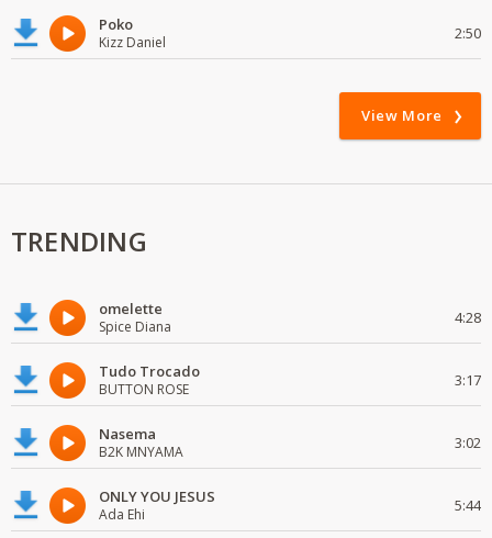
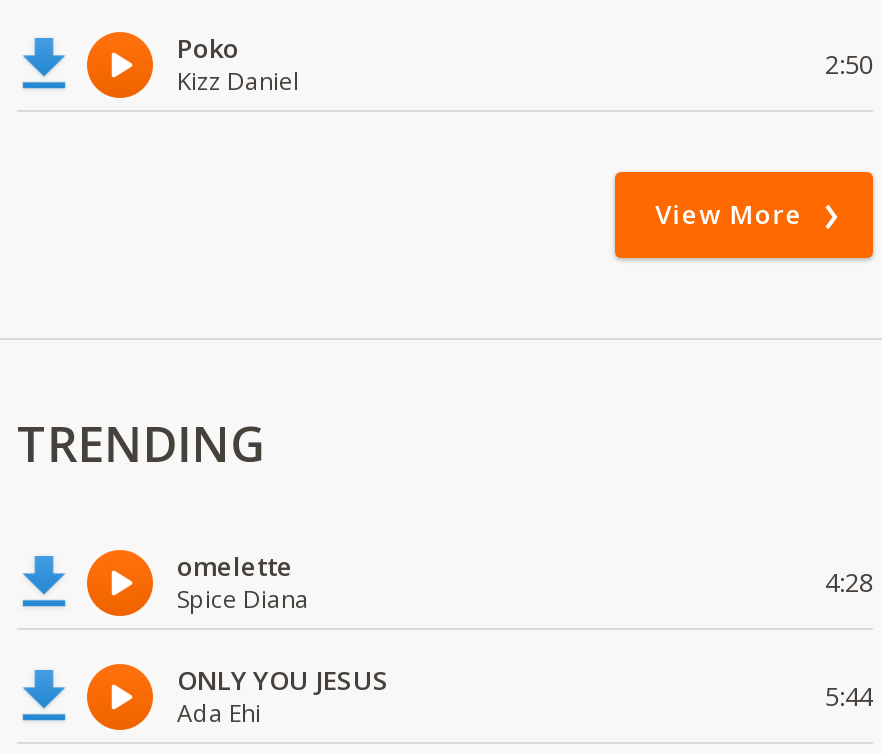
- Tudo Trocado
- BUTTON ROSE
- 3:17
- Nasema
- B2K MNYAMA
- 3:02
